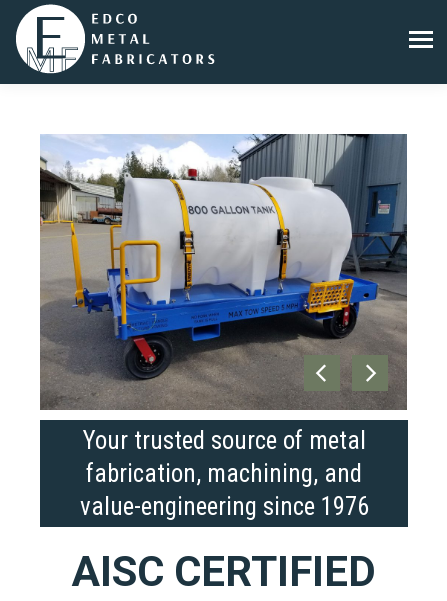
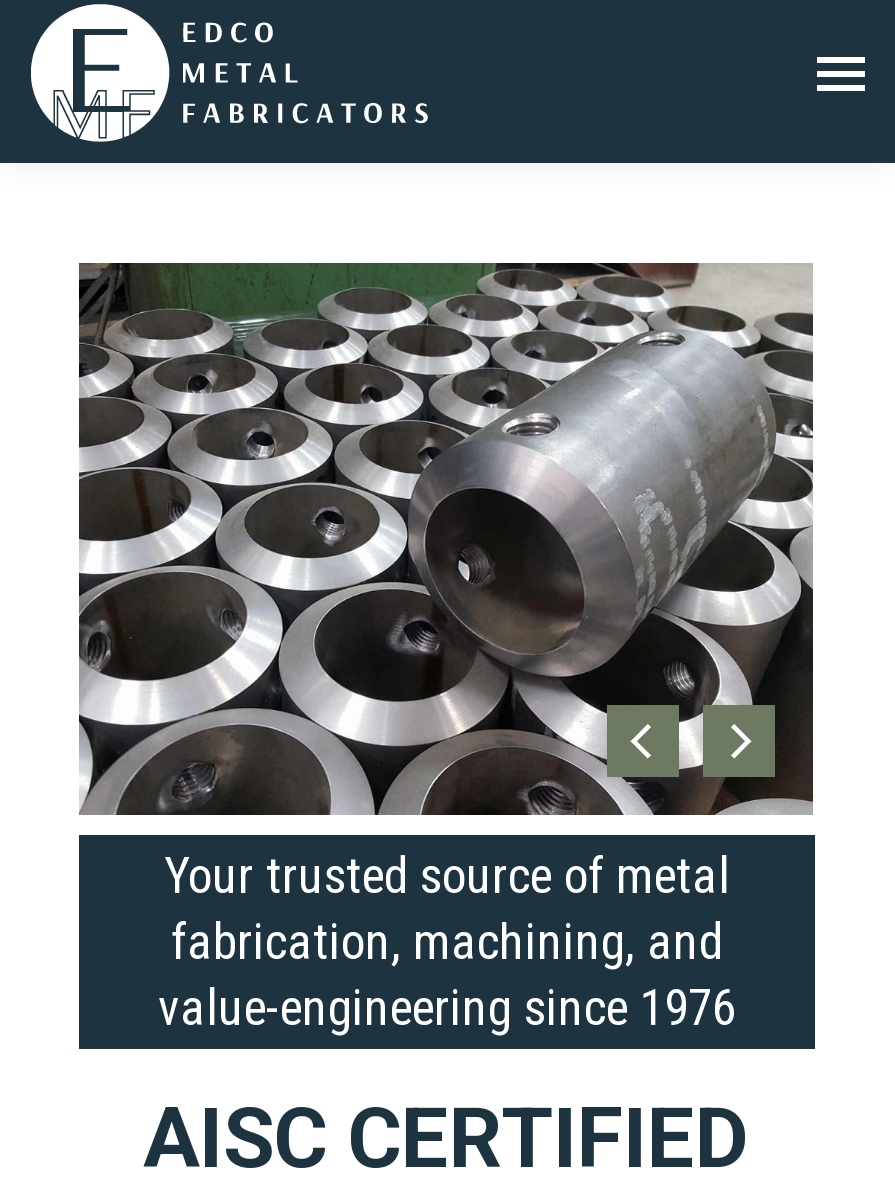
- [image]
+ [image]
